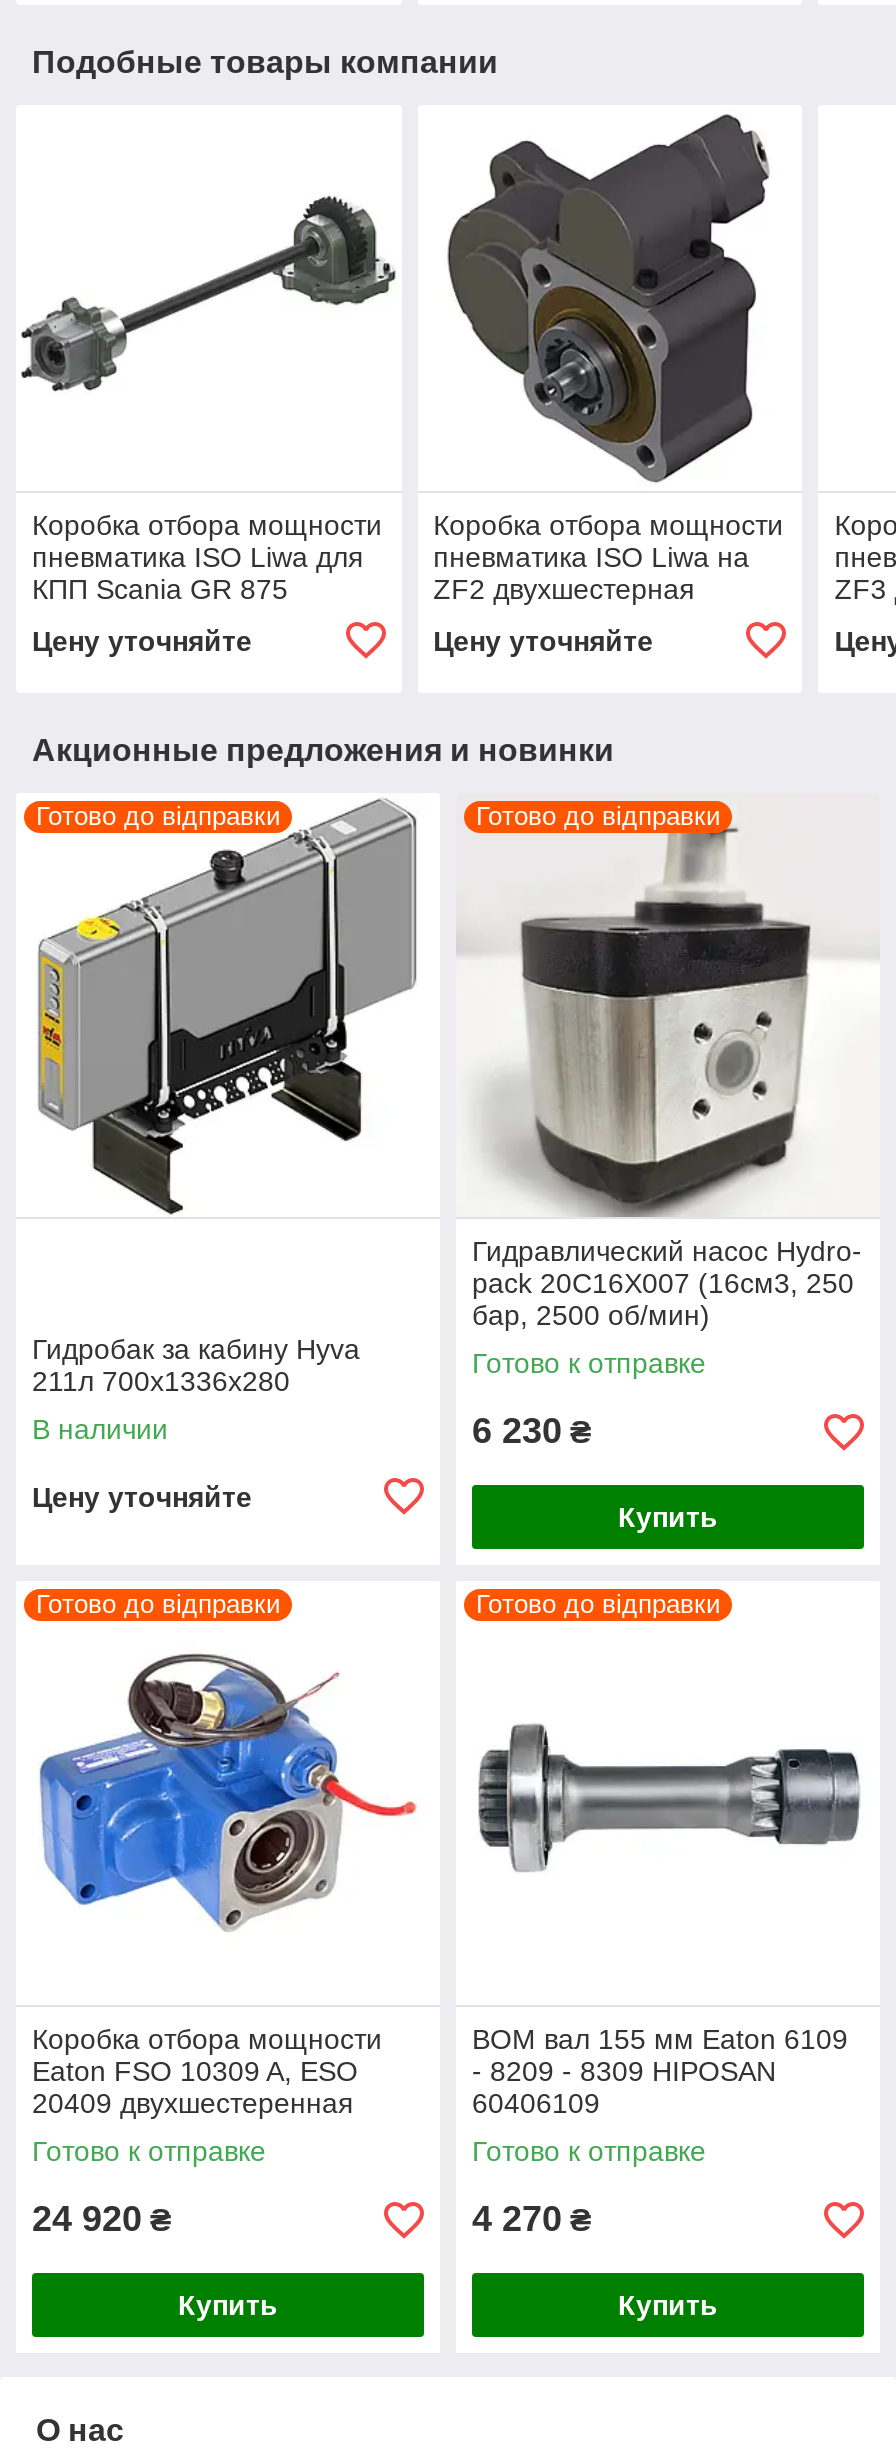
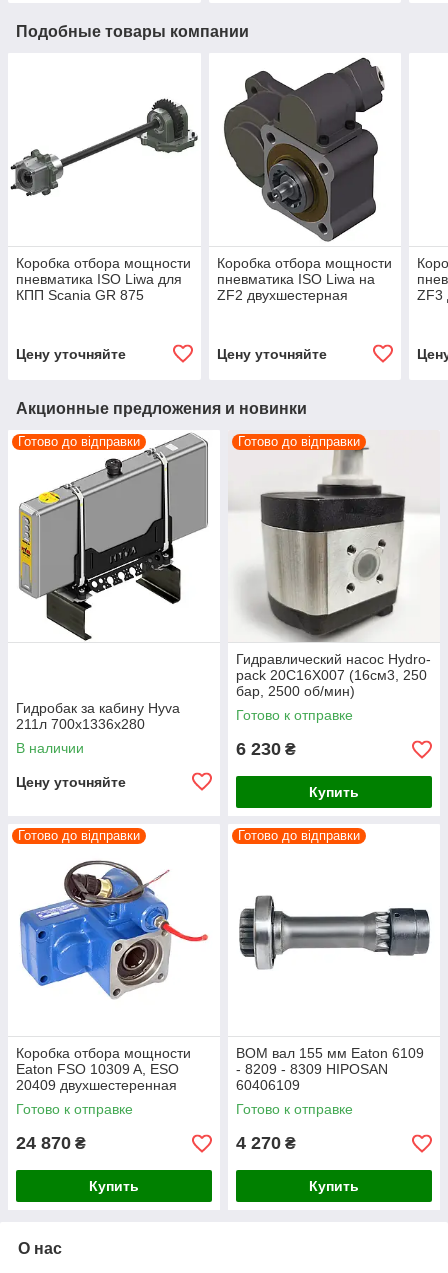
- 24 920 ₴
+ 24 870 ₴
